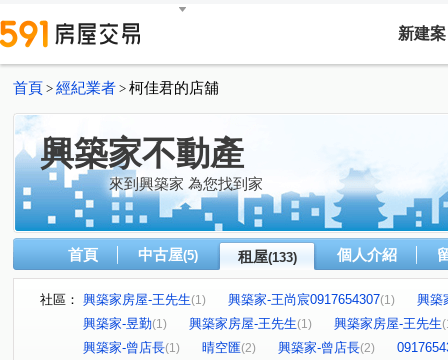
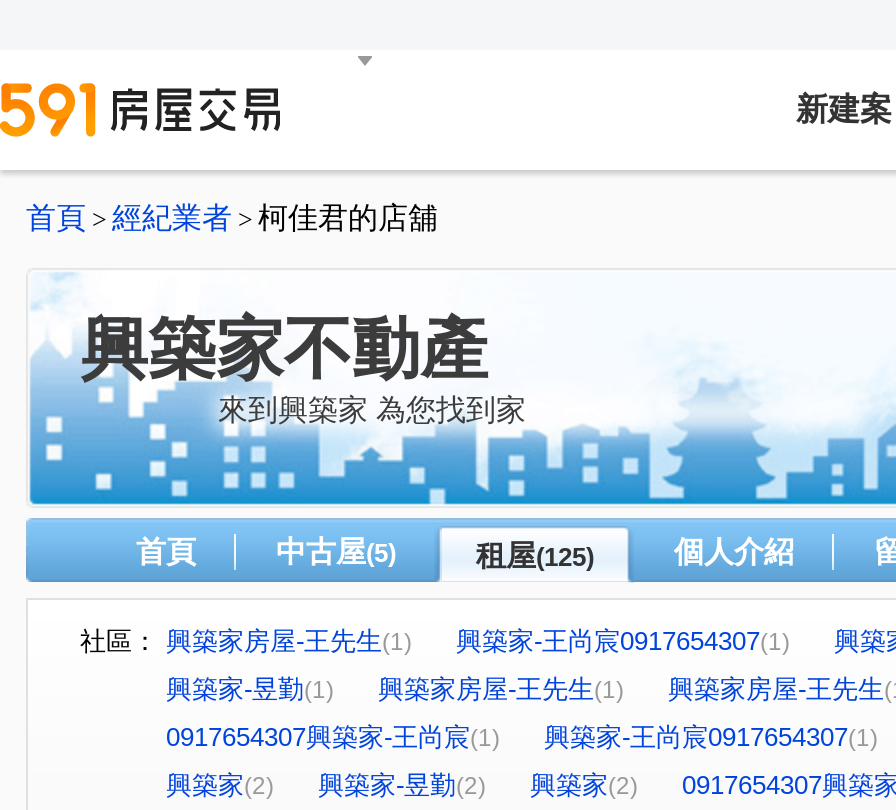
- 租屋(133)
+ 租屋(125)

- 興築家-曾店長(1)
- 晴空匯(2)
- 興築家-曾店長(2)
+ 0917654307興築家-王尚宸(1)
+ 興築家-王尚宸0917654307(1)
+ 興築家(2)
+ 興築家-昱勤(2)
+ 興築家(2)
